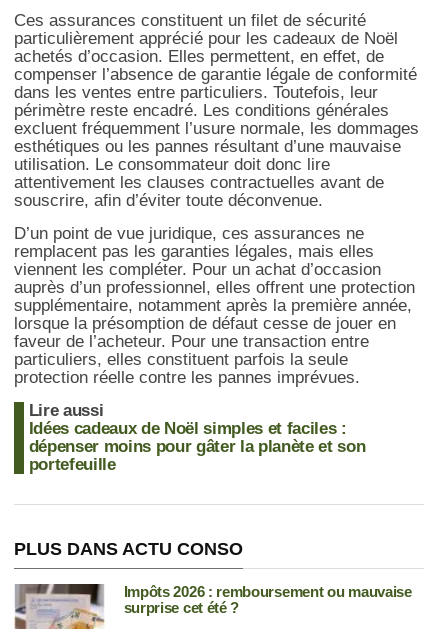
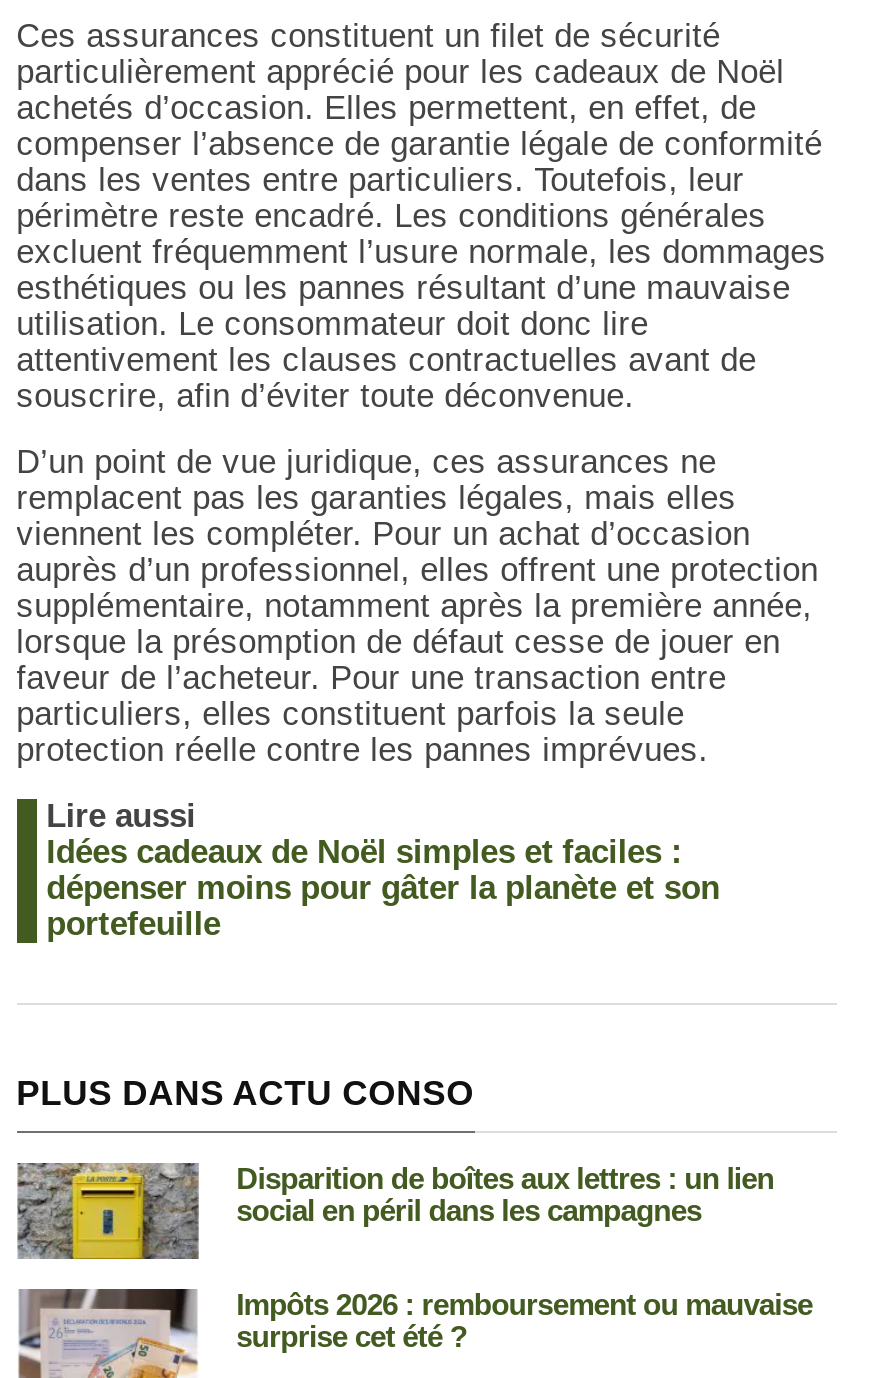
+ [image]
+ Disparition de boîtes aux lettres : un lien
+ social en péril dans les campagnes
